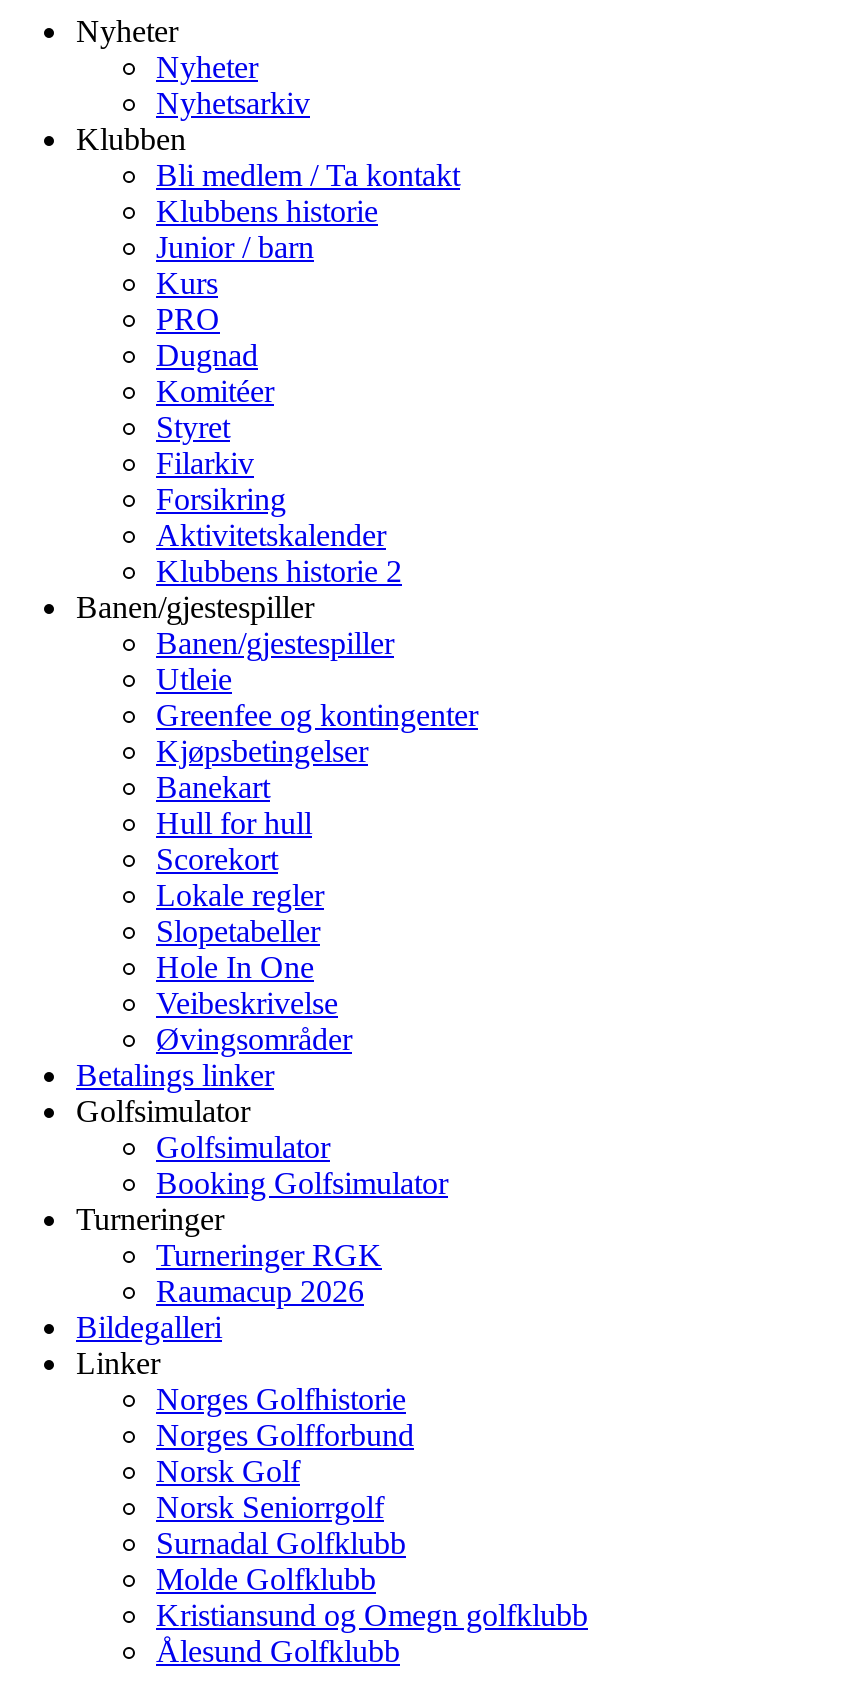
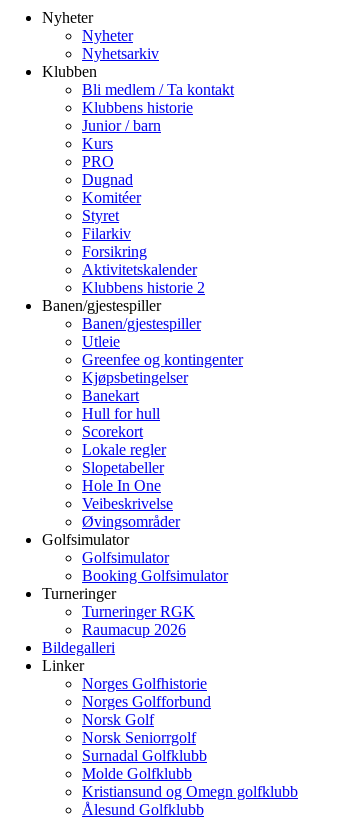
- Betalings linker
